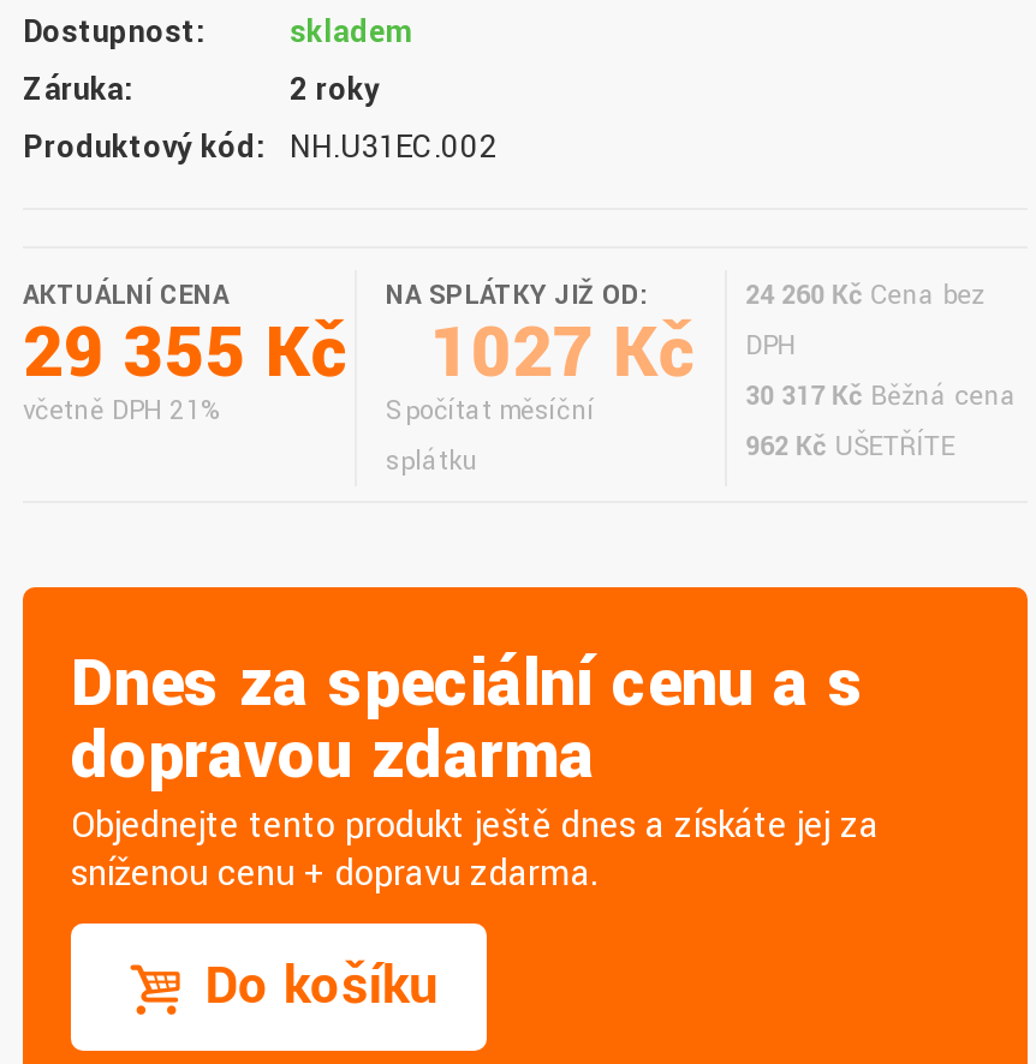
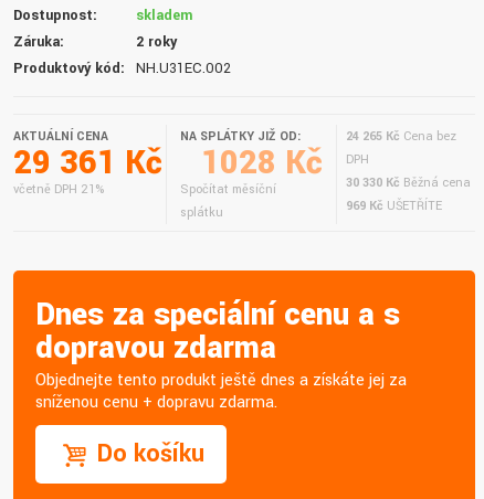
- 24 260 Kč Cena bez
+ 24 265 Kč Cena bez

- 29 355 Kč
+ 29 361 Kč

- 1027 Kč
+ 1028 Kč

- 30 317 Kč Běžná cena
+ 30 330 Kč Běžná cena

- 962 Kč UŠETŘÍTE
+ 969 Kč UŠETŘÍTE
